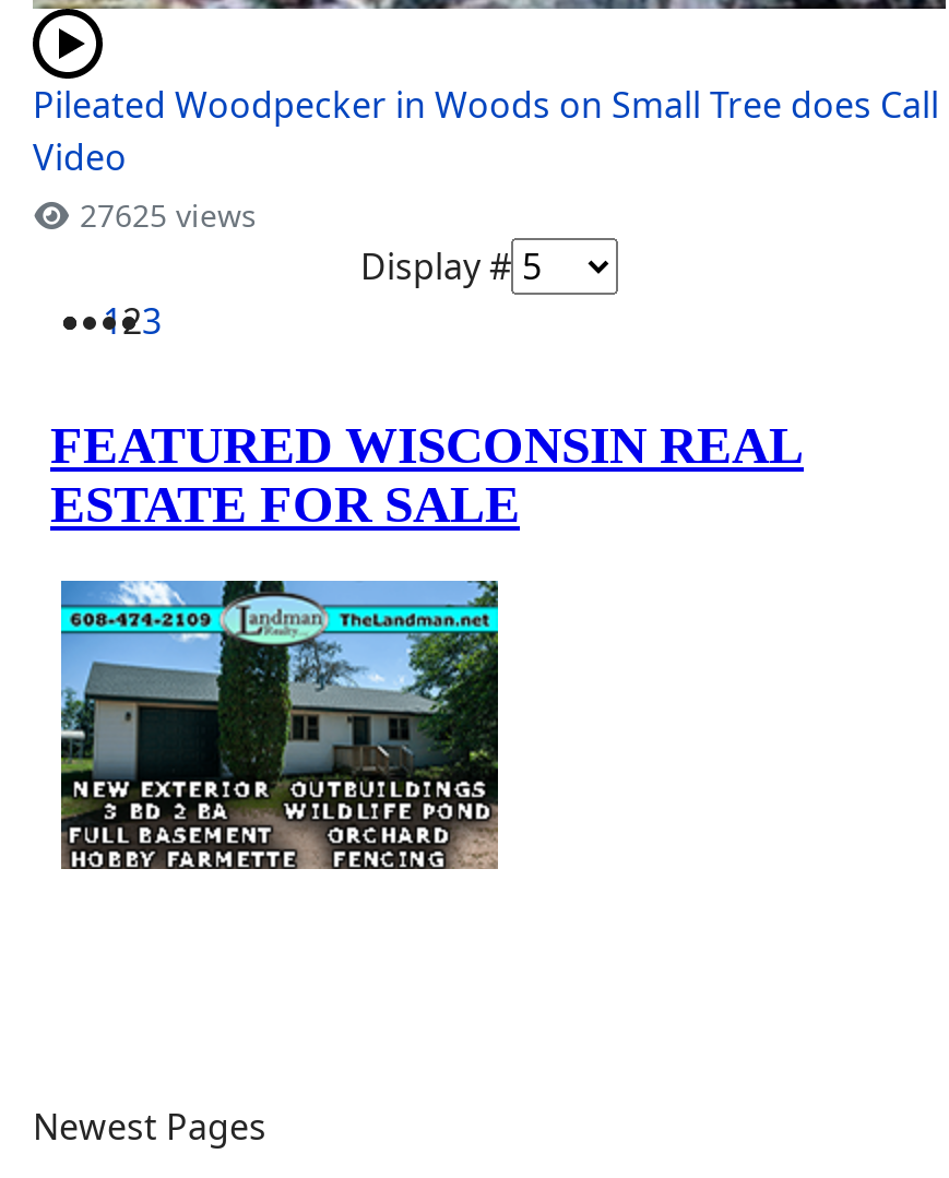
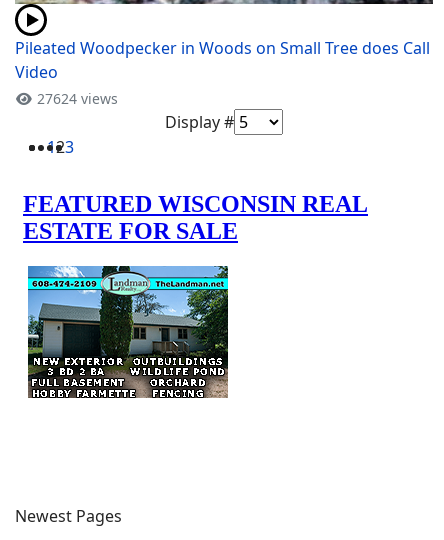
- 27625 views
+ 27624 views
